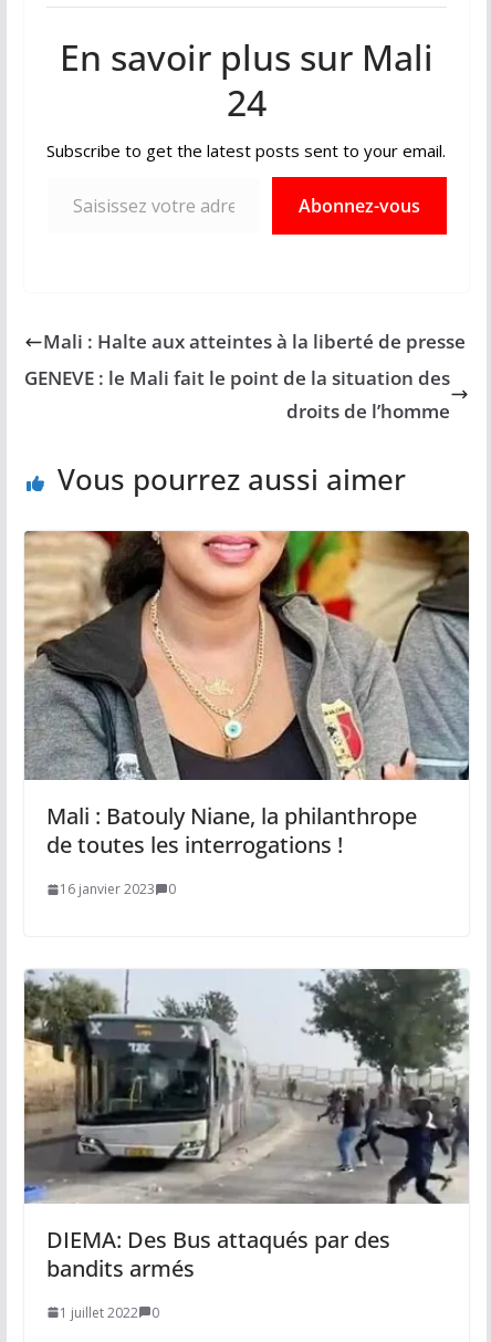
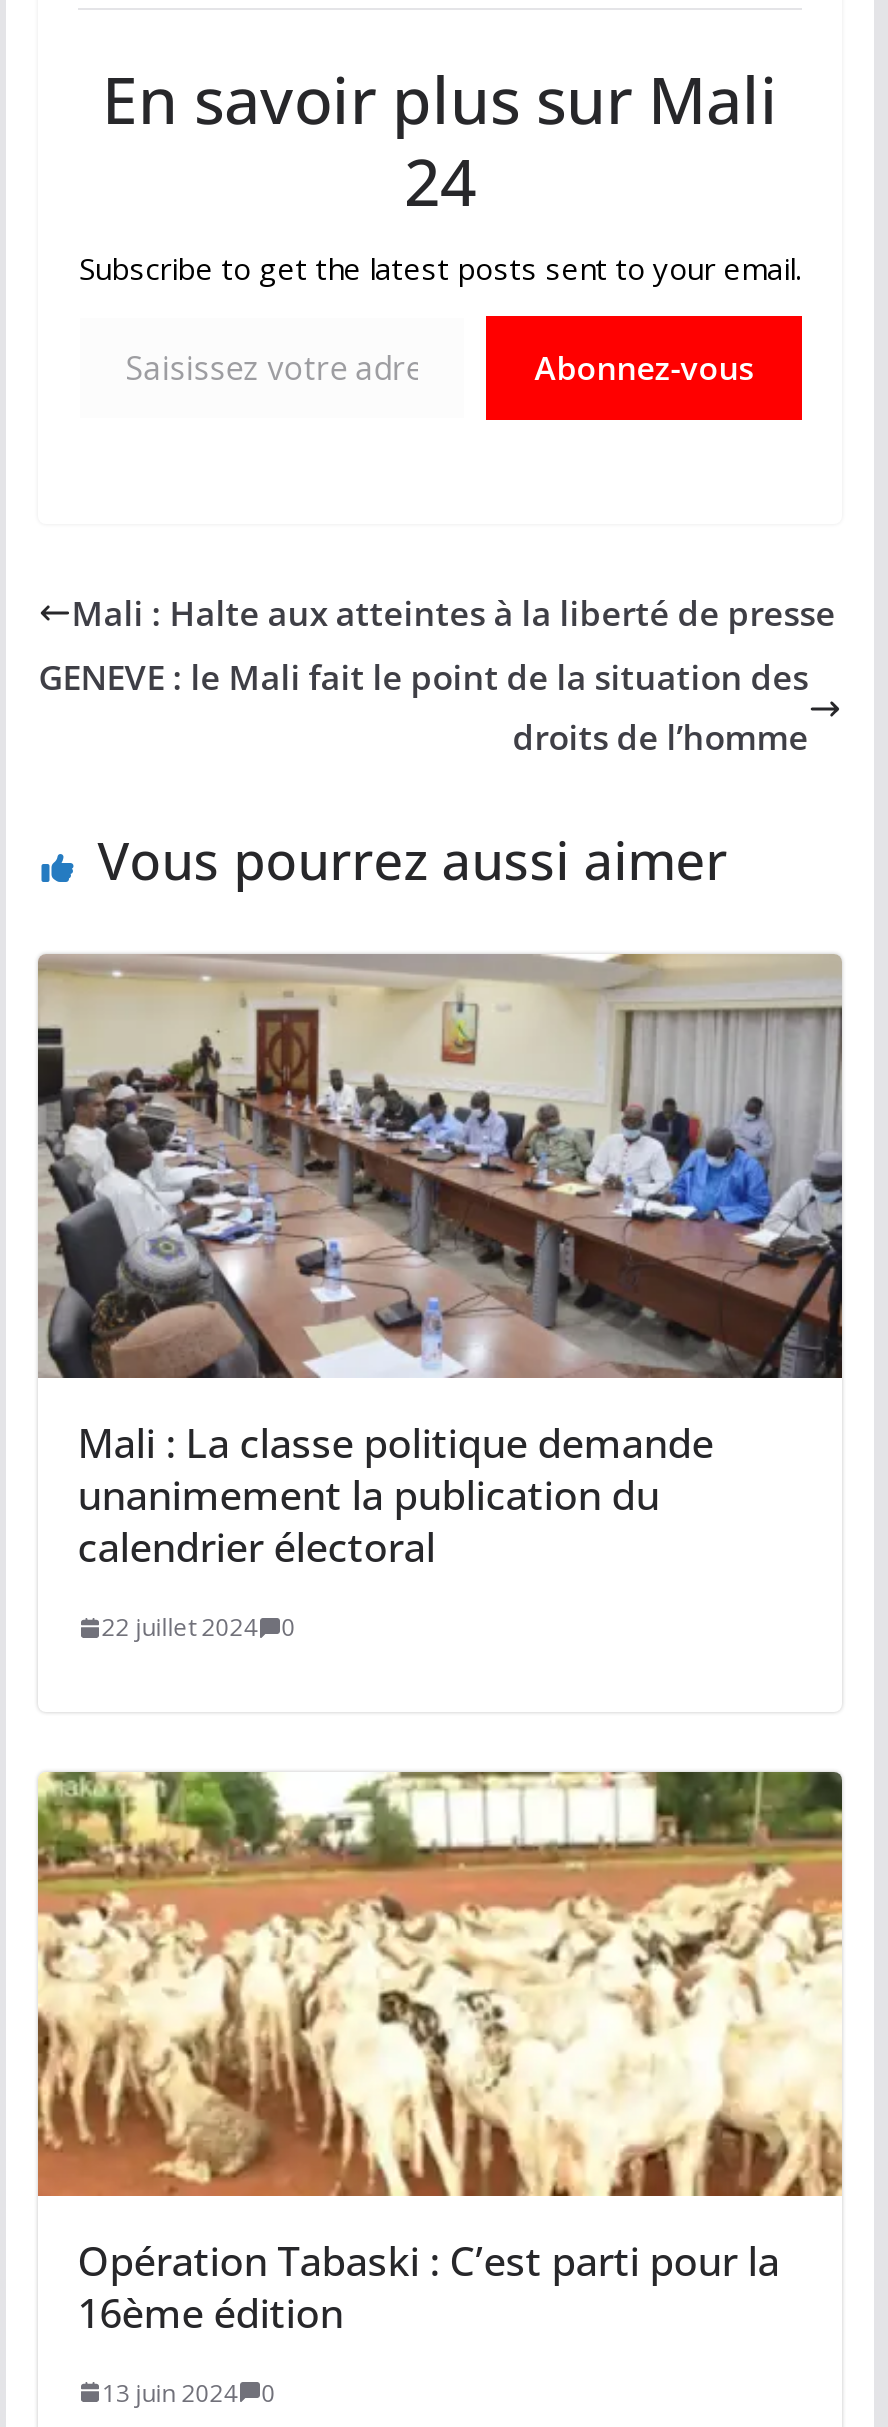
- [image]
- Mali : Batouly Niane, la philanthrope
- de toutes les interrogations !
+ [image]
+ Mali : La classe politique demande
+ unanimement la publication du
+ calendrier électoral

- 16 janvier 2023 0
+ 22 juillet 2024 0

- [image]
- DIEMA: Des Bus attaqués par des
- bandits armés
+ [image]
+ Opération Tabaski : C’est parti pour la
+ 16ème édition

- 1 juillet 2022 0
+ 13 juin 2024 0
